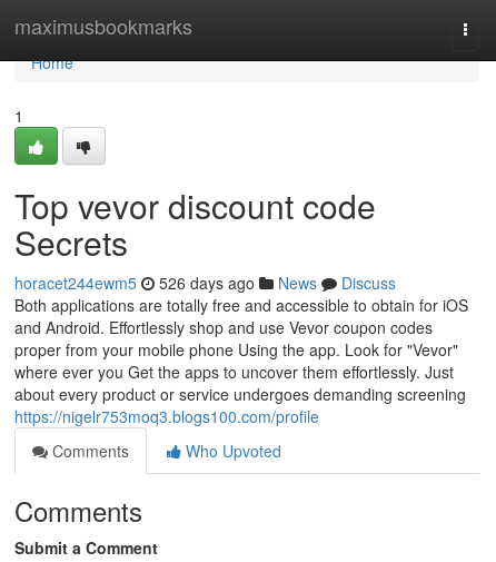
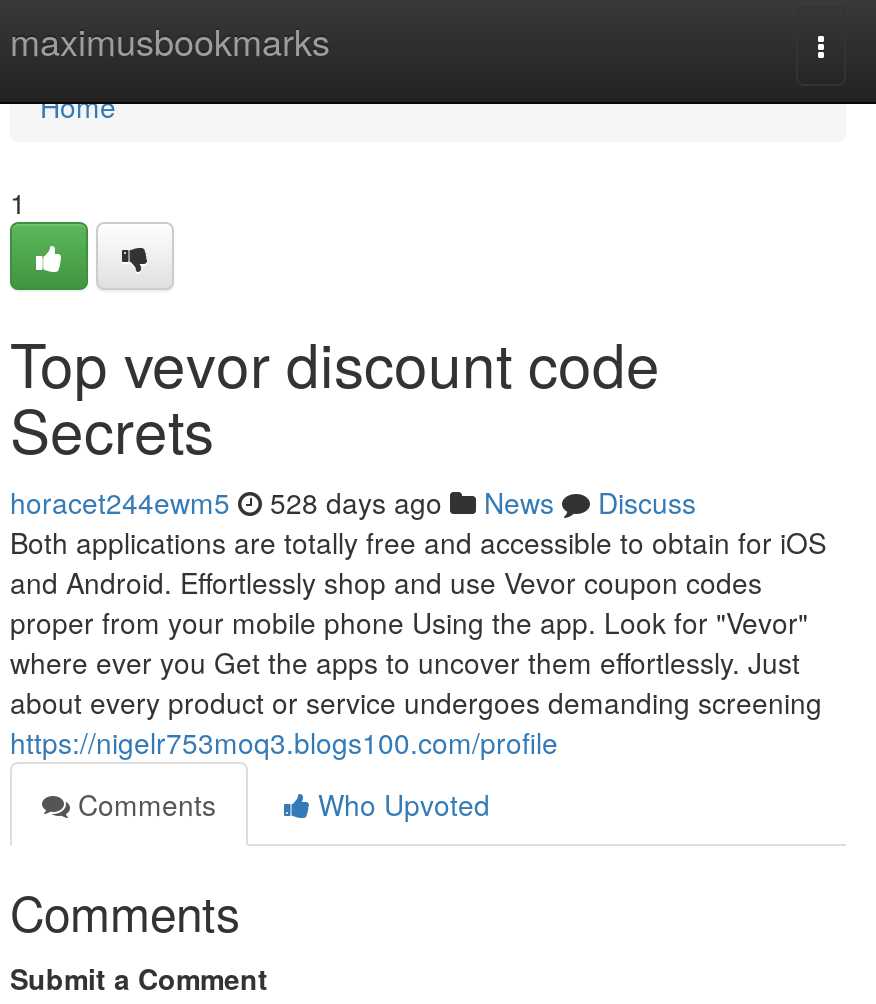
- horacet244ewm5 526 days ago News Discuss
+ horacet244ewm5 528 days ago News Discuss
